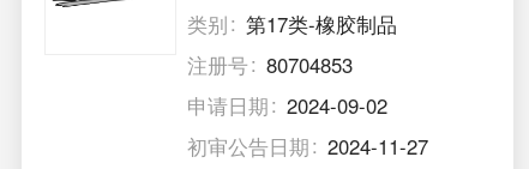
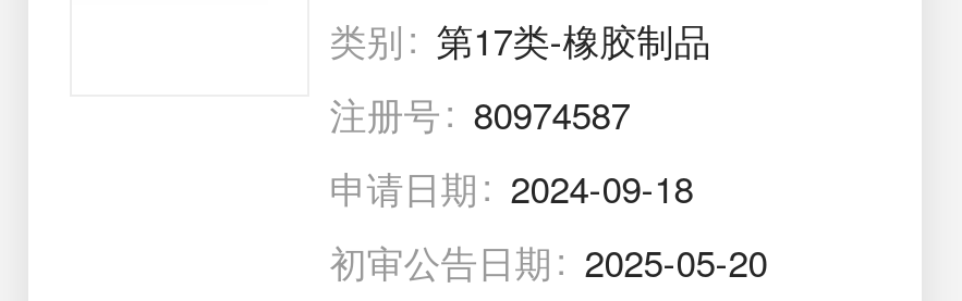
- 注册号 80704853
+ 注册号 80974587

- 申请日期 2024-09-02
+ 申请日期 2024-09-18

- 初审公告日期 2024-11-27
+ 初审公告日期 2025-05-20
